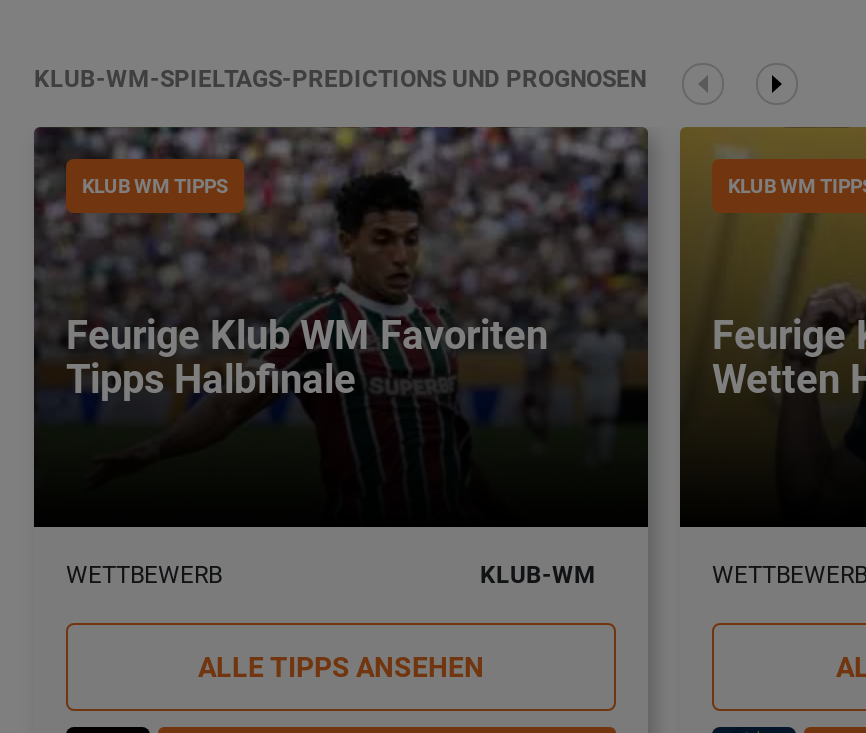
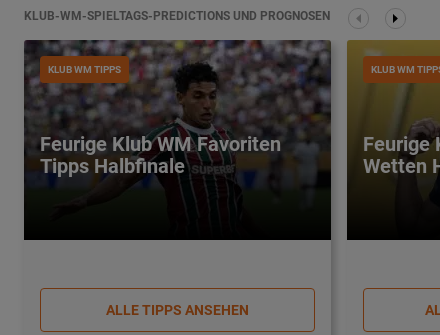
- WETTBEWERB
- KLUB-WM

- WETTBEWERB
